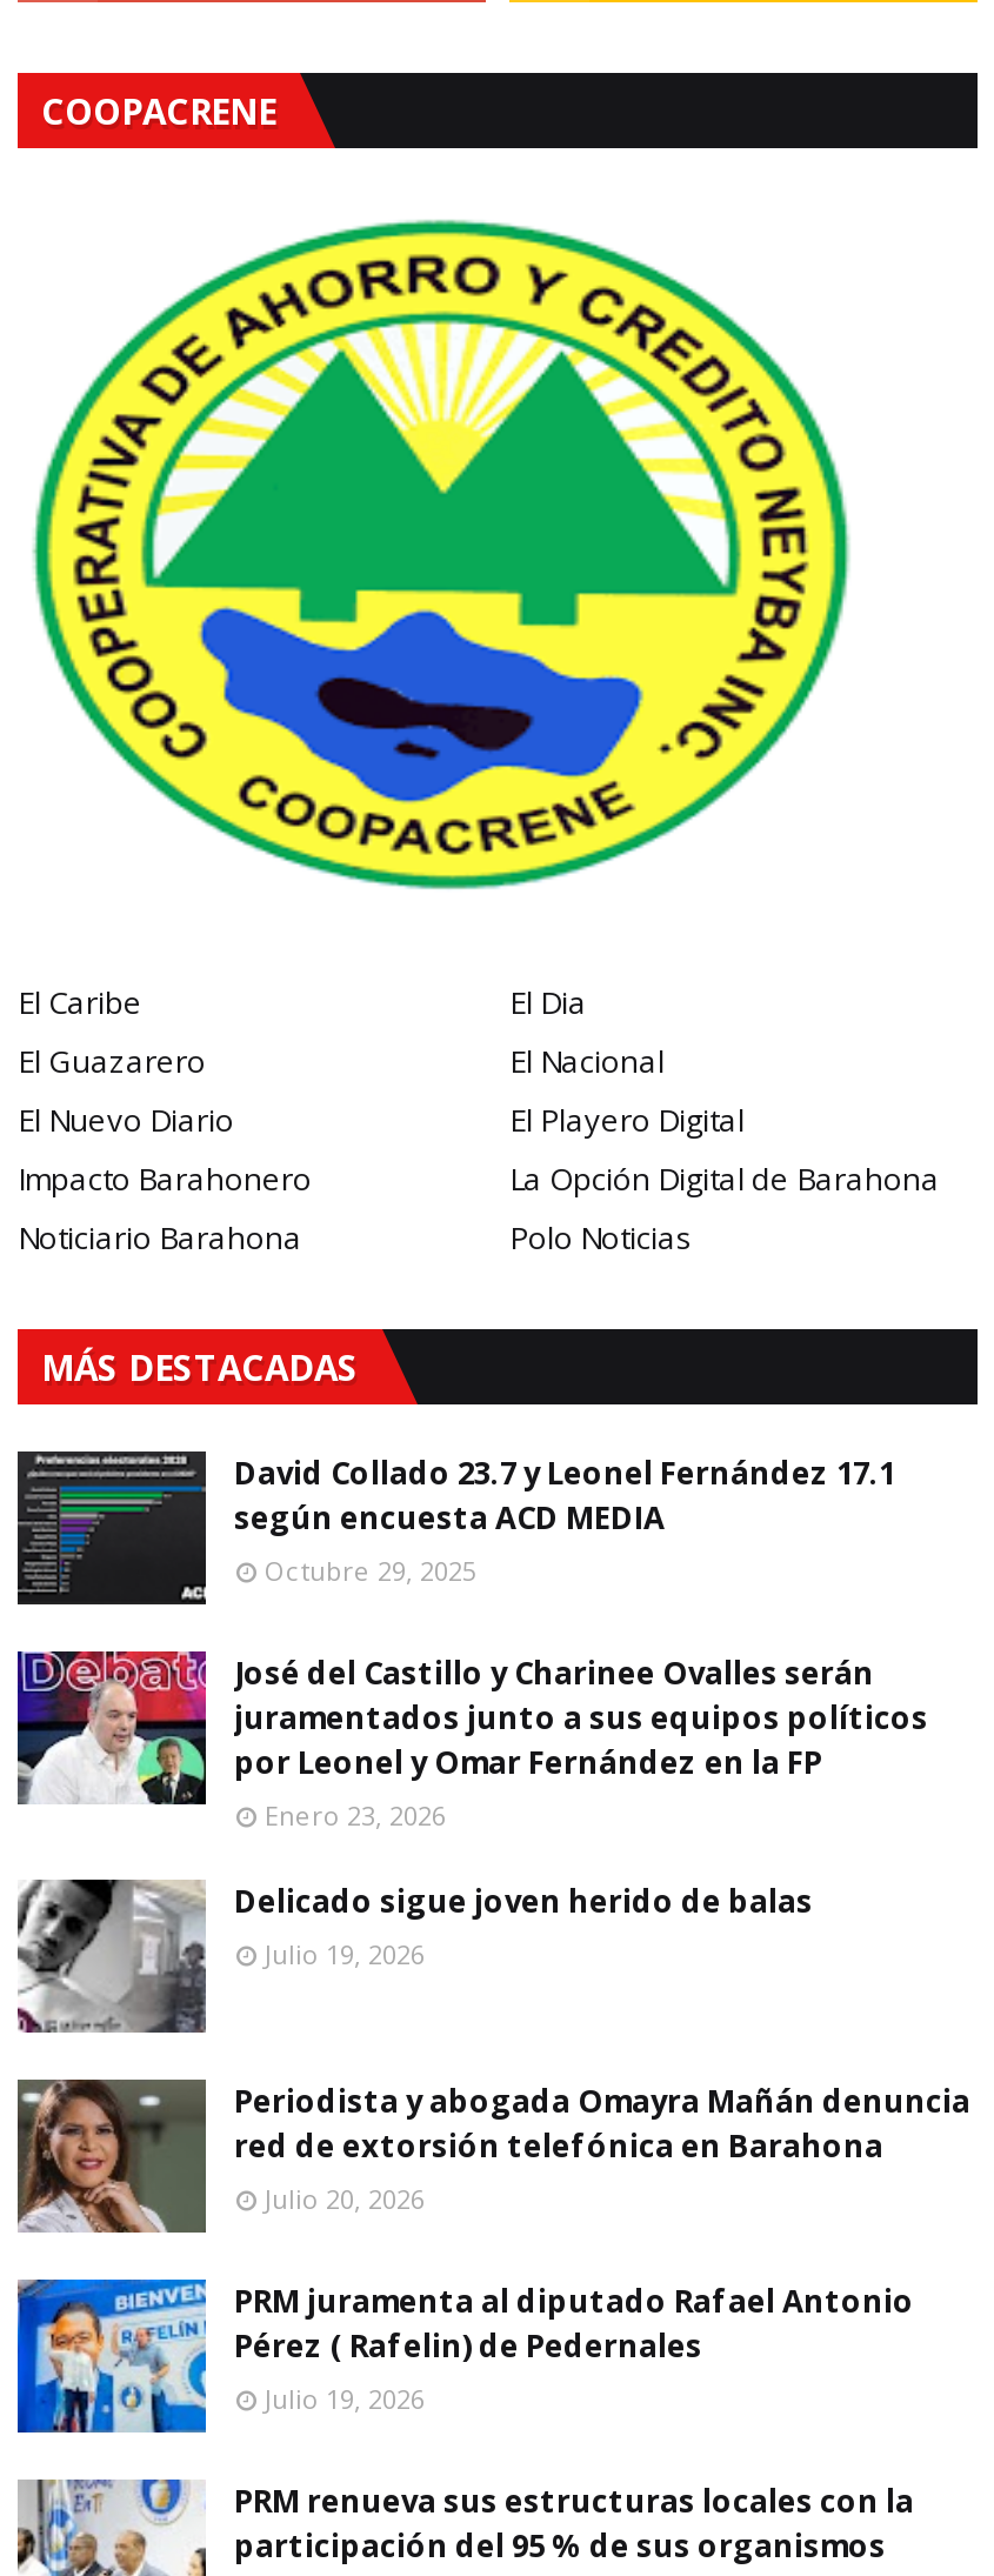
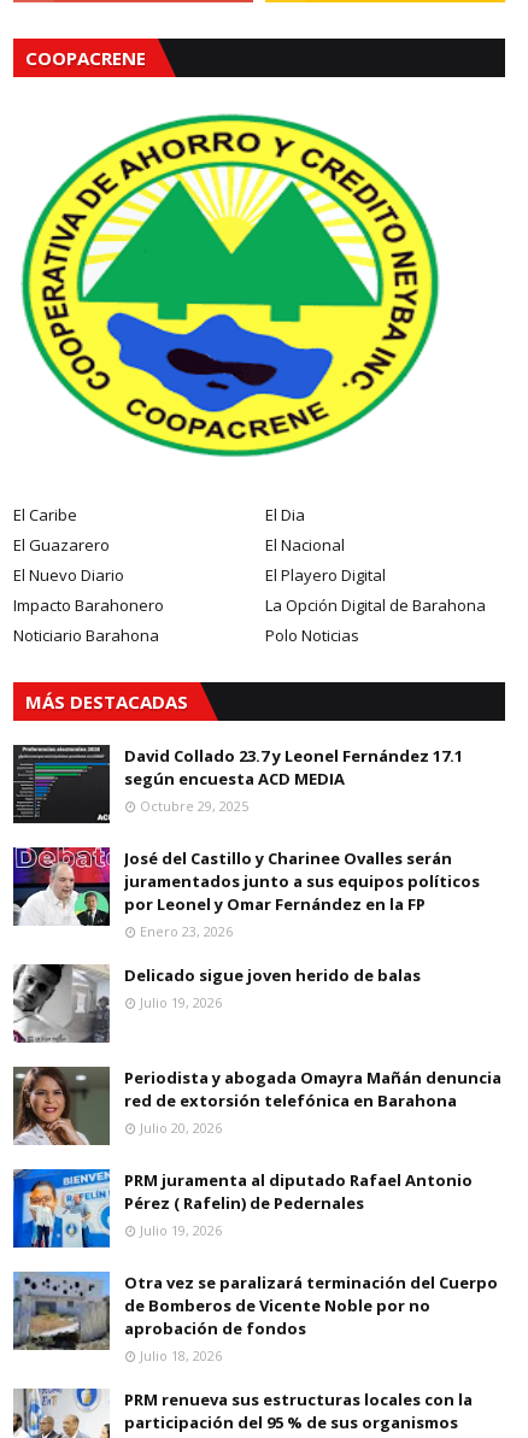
+ [image]
+ Otra vez se paralizará terminación del Cuerpo
+ de Bomberos de Vicente Noble por no
+ aprobación de fondos
+ Julio 18, 2026
